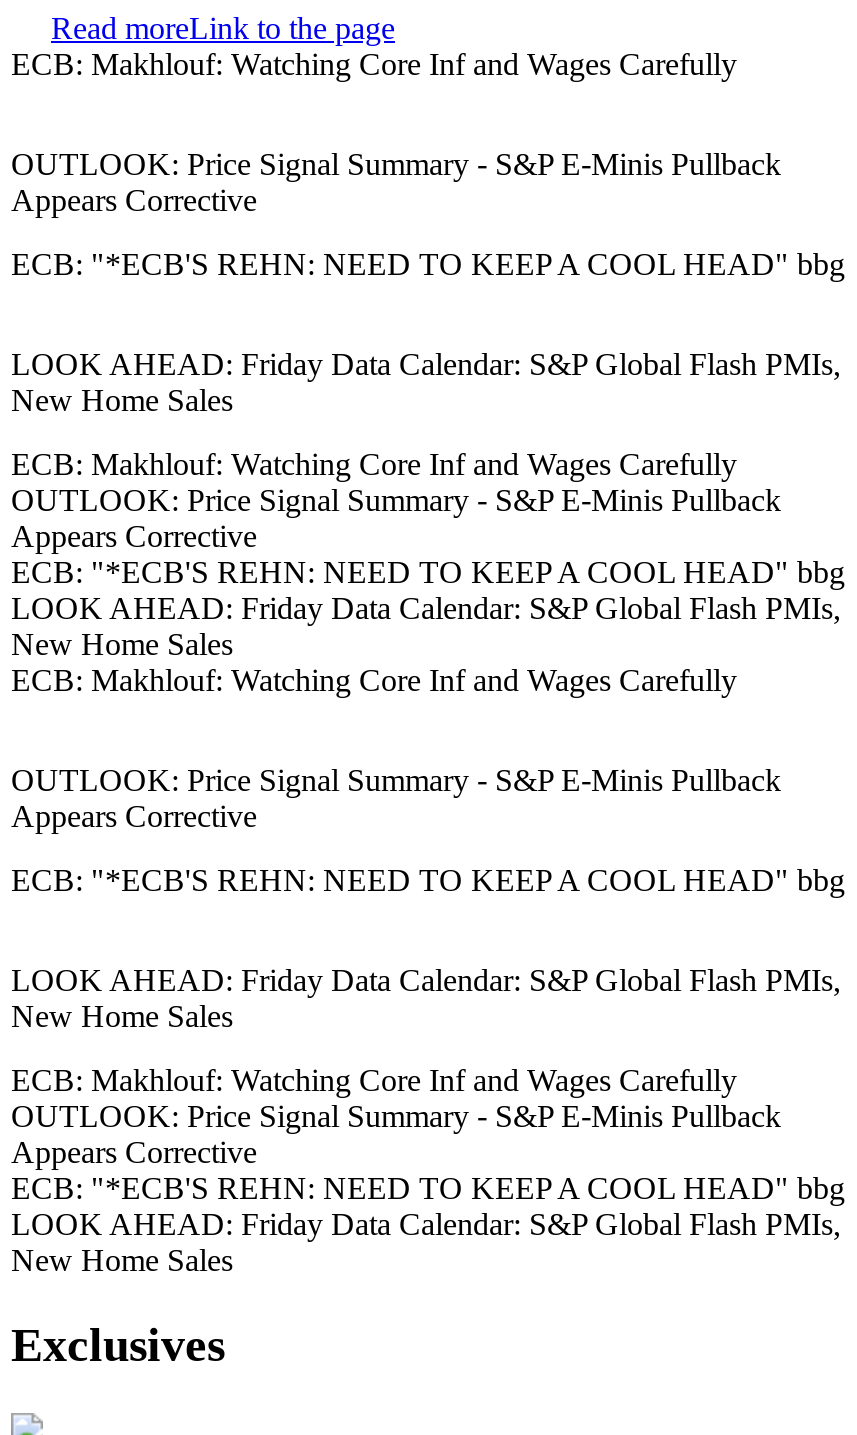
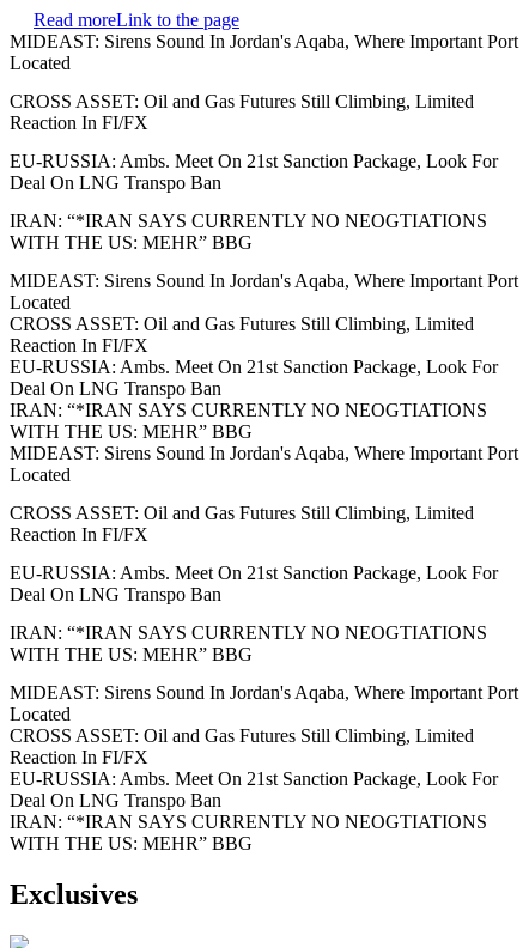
- ECB: Makhlouf: Watching Core Inf and Wages Carefully
+ MIDEAST: Sirens Sound In Jordan's Aqaba, Where Important Port
+ Located

- OUTLOOK: Price Signal Summary - S&P E-Minis Pullback
- Appears Corrective
+ CROSS ASSET: Oil and Gas Futures Still Climbing, Limited
+ Reaction In FI/FX

- ECB: "*ECB'S REHN: NEED TO KEEP A COOL HEAD" bbg
+ EU-RUSSIA: Ambs. Meet On 21st Sanction Package, Look For
+ Deal On LNG Transpo Ban

- LOOK AHEAD: Friday Data Calendar: S&P Global Flash PMIs,
- New Home Sales
+ IRAN: “*IRAN SAYS CURRENTLY NO NEOGTIATIONS
+ WITH THE US: MEHR” BBG

- ECB: Makhlouf: Watching Core Inf and Wages Carefully
- OUTLOOK: Price Signal Summary - S&P E-Minis Pullback
- Appears Corrective
- ECB: "*ECB'S REHN: NEED TO KEEP A COOL HEAD" bbg
- LOOK AHEAD: Friday Data Calendar: S&P Global Flash PMIs,
- New Home Sales
- ECB: Makhlouf: Watching Core Inf and Wages Carefully
+ MIDEAST: Sirens Sound In Jordan's Aqaba, Where Important Port
+ Located
+ CROSS ASSET: Oil and Gas Futures Still Climbing, Limited
+ Reaction In FI/FX
+ EU-RUSSIA: Ambs. Meet On 21st Sanction Package, Look For
+ Deal On LNG Transpo Ban
+ IRAN: “*IRAN SAYS CURRENTLY NO NEOGTIATIONS
+ WITH THE US: MEHR” BBG
+ MIDEAST: Sirens Sound In Jordan's Aqaba, Where Important Port
+ Located

- OUTLOOK: Price Signal Summary - S&P E-Minis Pullback
- Appears Corrective
+ CROSS ASSET: Oil and Gas Futures Still Climbing, Limited
+ Reaction In FI/FX

- ECB: "*ECB'S REHN: NEED TO KEEP A COOL HEAD" bbg
+ EU-RUSSIA: Ambs. Meet On 21st Sanction Package, Look For
+ Deal On LNG Transpo Ban

- LOOK AHEAD: Friday Data Calendar: S&P Global Flash PMIs,
- New Home Sales
+ IRAN: “*IRAN SAYS CURRENTLY NO NEOGTIATIONS
+ WITH THE US: MEHR” BBG

- ECB: Makhlouf: Watching Core Inf and Wages Carefully
- OUTLOOK: Price Signal Summary - S&P E-Minis Pullback
- Appears Corrective
- ECB: "*ECB'S REHN: NEED TO KEEP A COOL HEAD" bbg
- LOOK AHEAD: Friday Data Calendar: S&P Global Flash PMIs,
- New Home Sales
+ MIDEAST: Sirens Sound In Jordan's Aqaba, Where Important Port
+ Located
+ CROSS ASSET: Oil and Gas Futures Still Climbing, Limited
+ Reaction In FI/FX
+ EU-RUSSIA: Ambs. Meet On 21st Sanction Package, Look For
+ Deal On LNG Transpo Ban
+ IRAN: “*IRAN SAYS CURRENTLY NO NEOGTIATIONS
+ WITH THE US: MEHR” BBG
